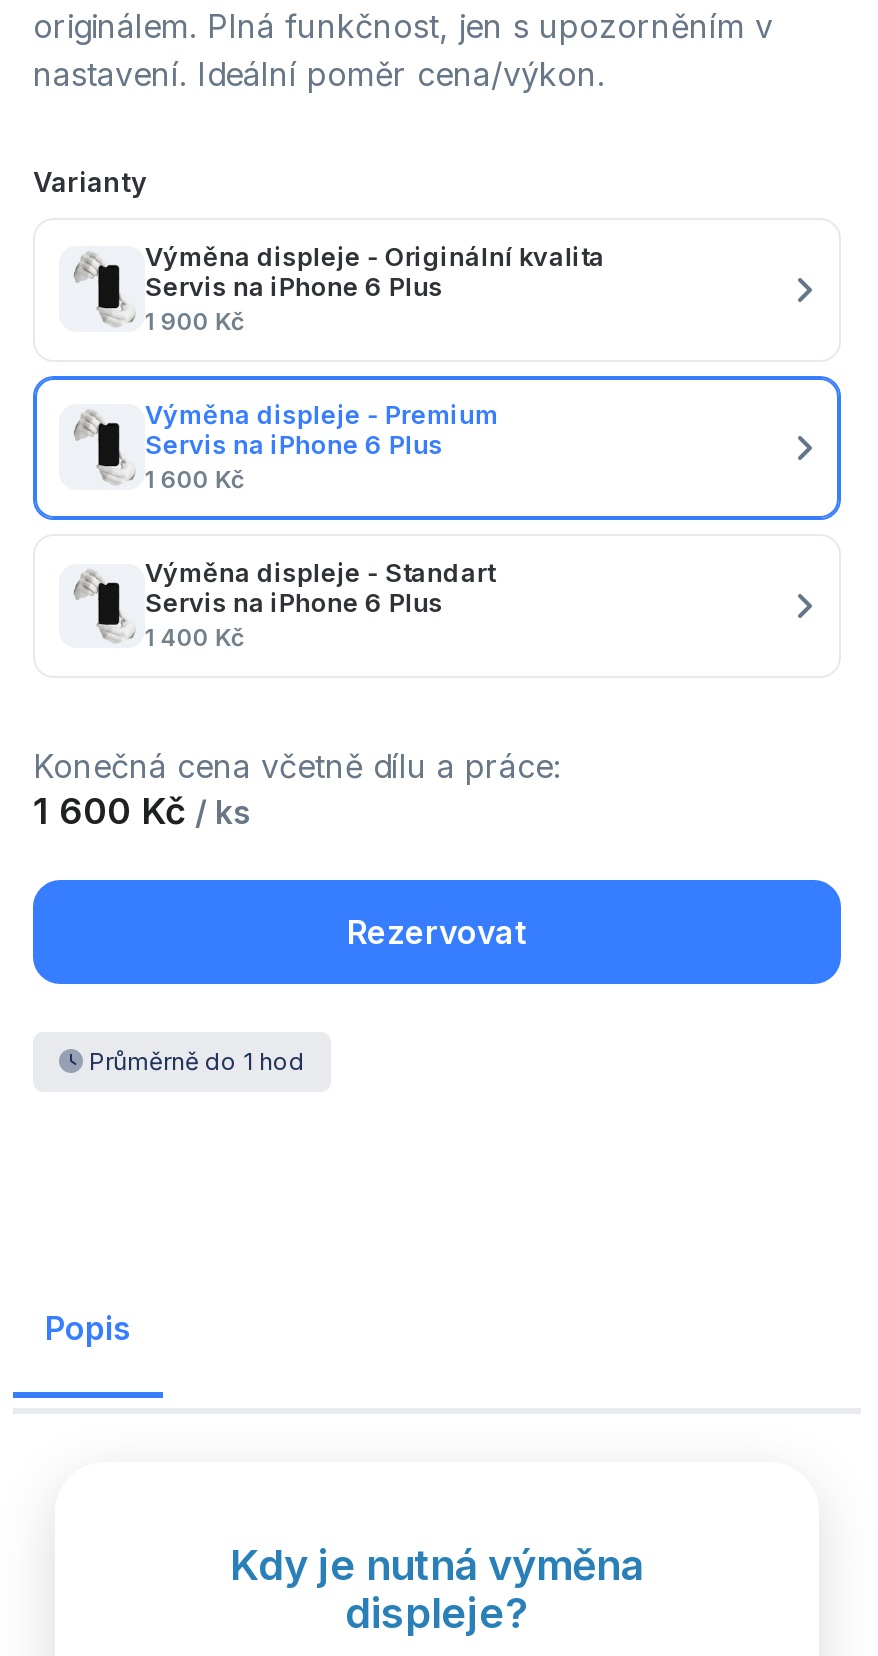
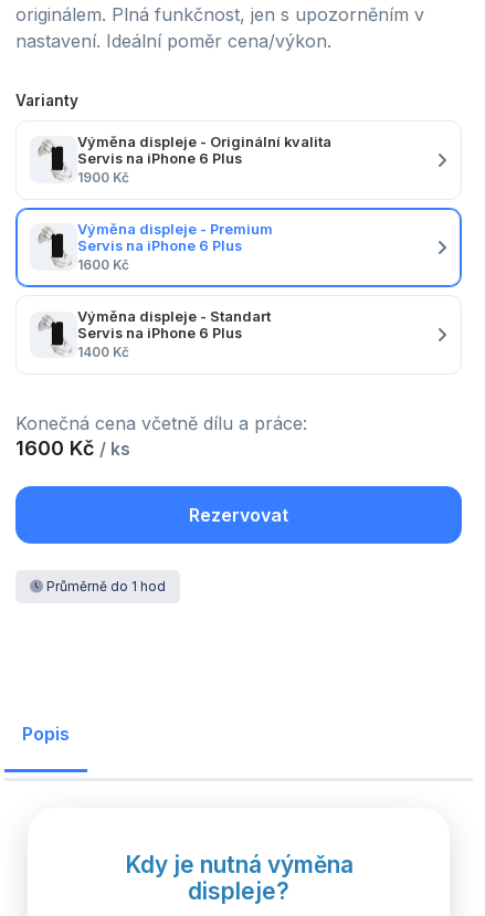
- 1 900 Kč
+ 1900 Kč

- 1 600 Kč
+ 1600 Kč

- 1 400 Kč
+ 1400 Kč
